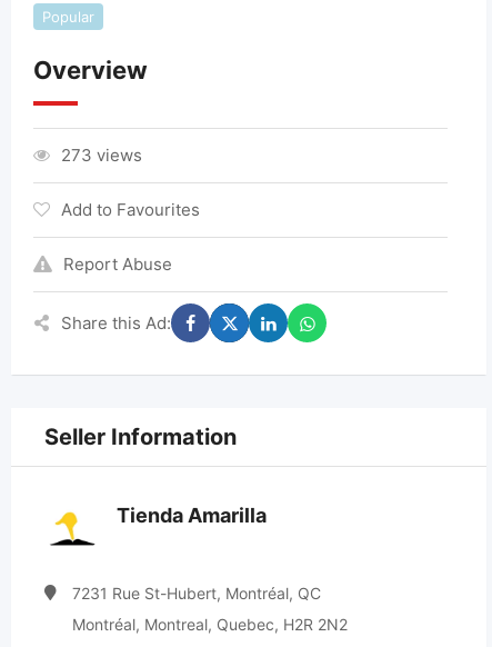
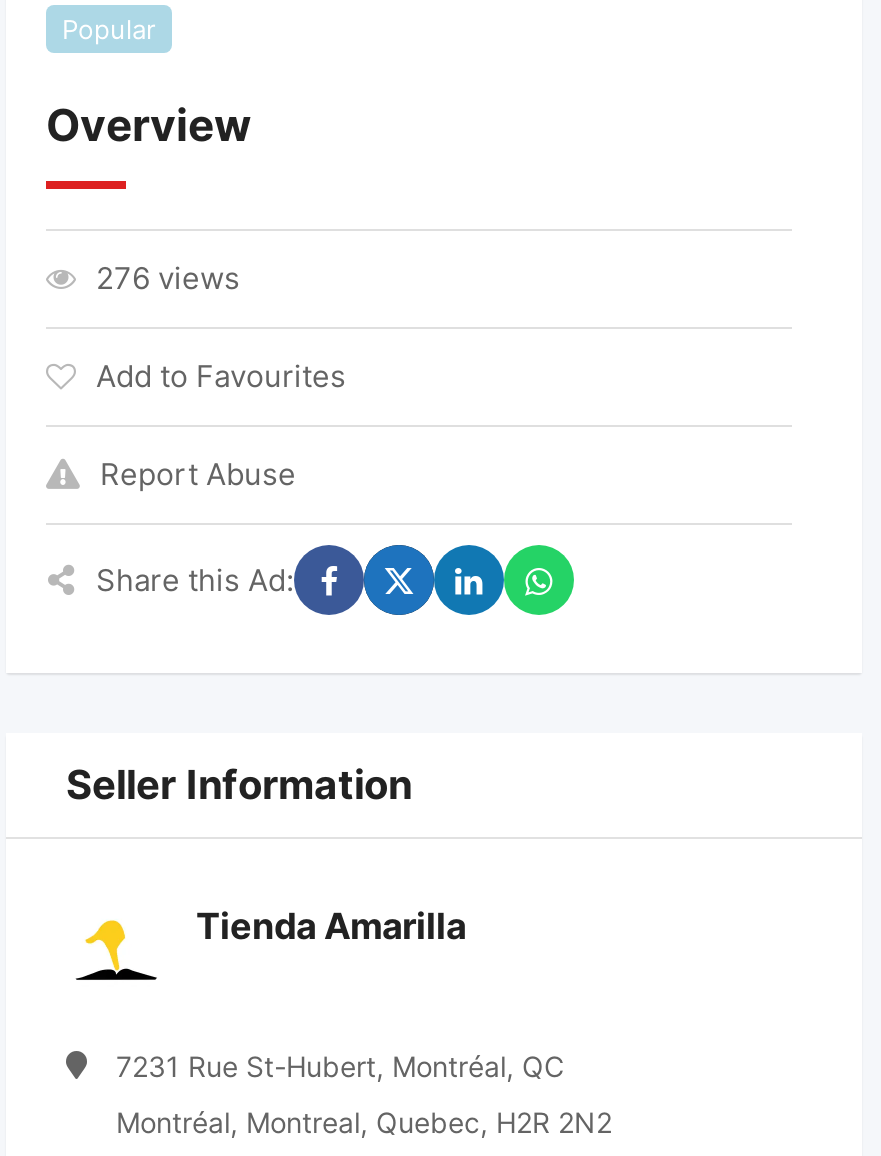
- 273 views
+ 276 views
